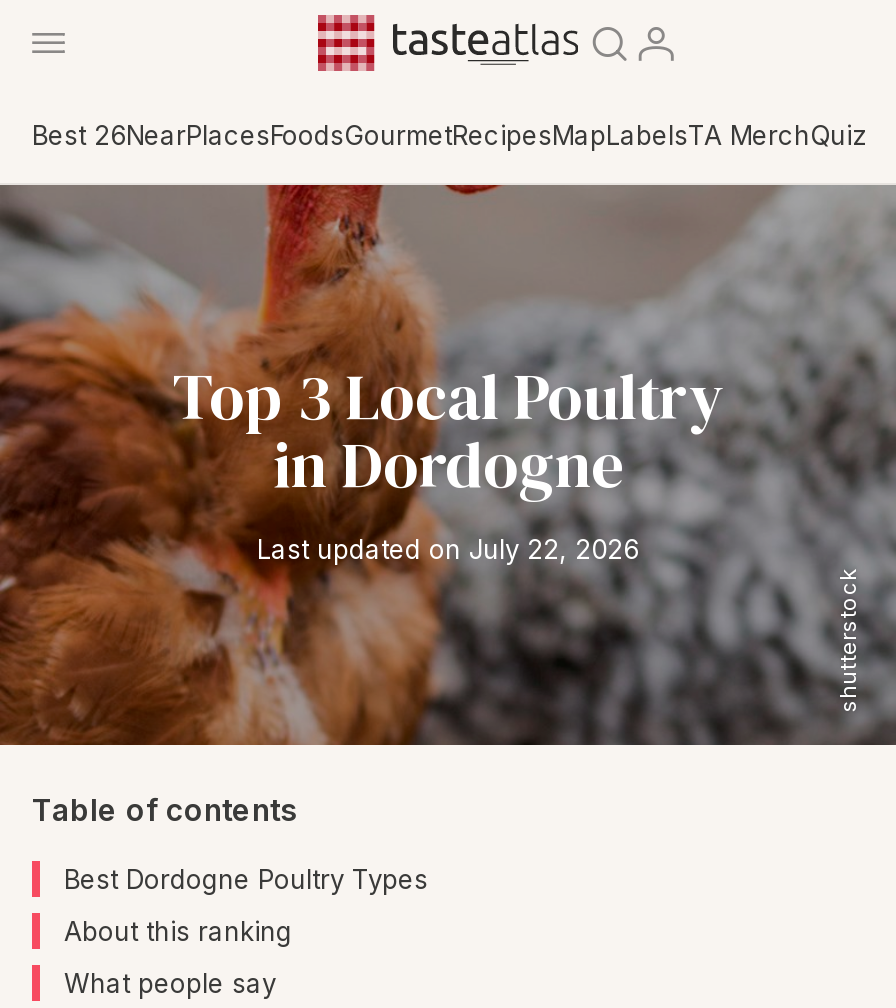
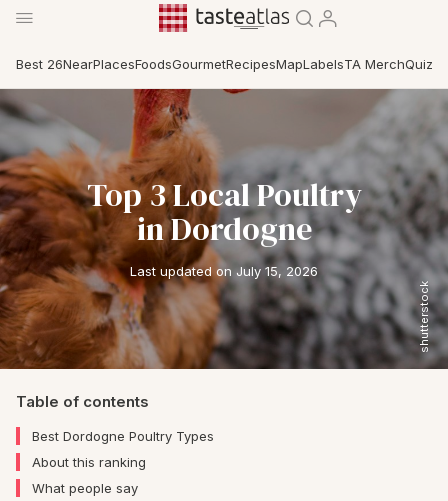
- Last updated on July 22, 2026
+ Last updated on July 15, 2026
